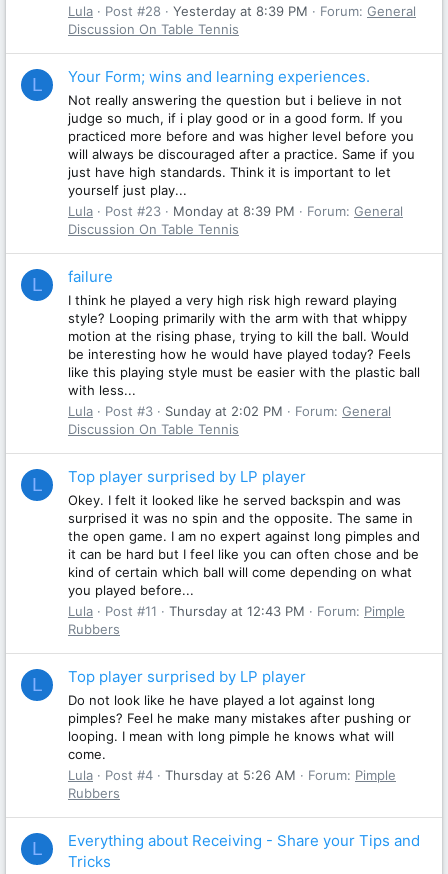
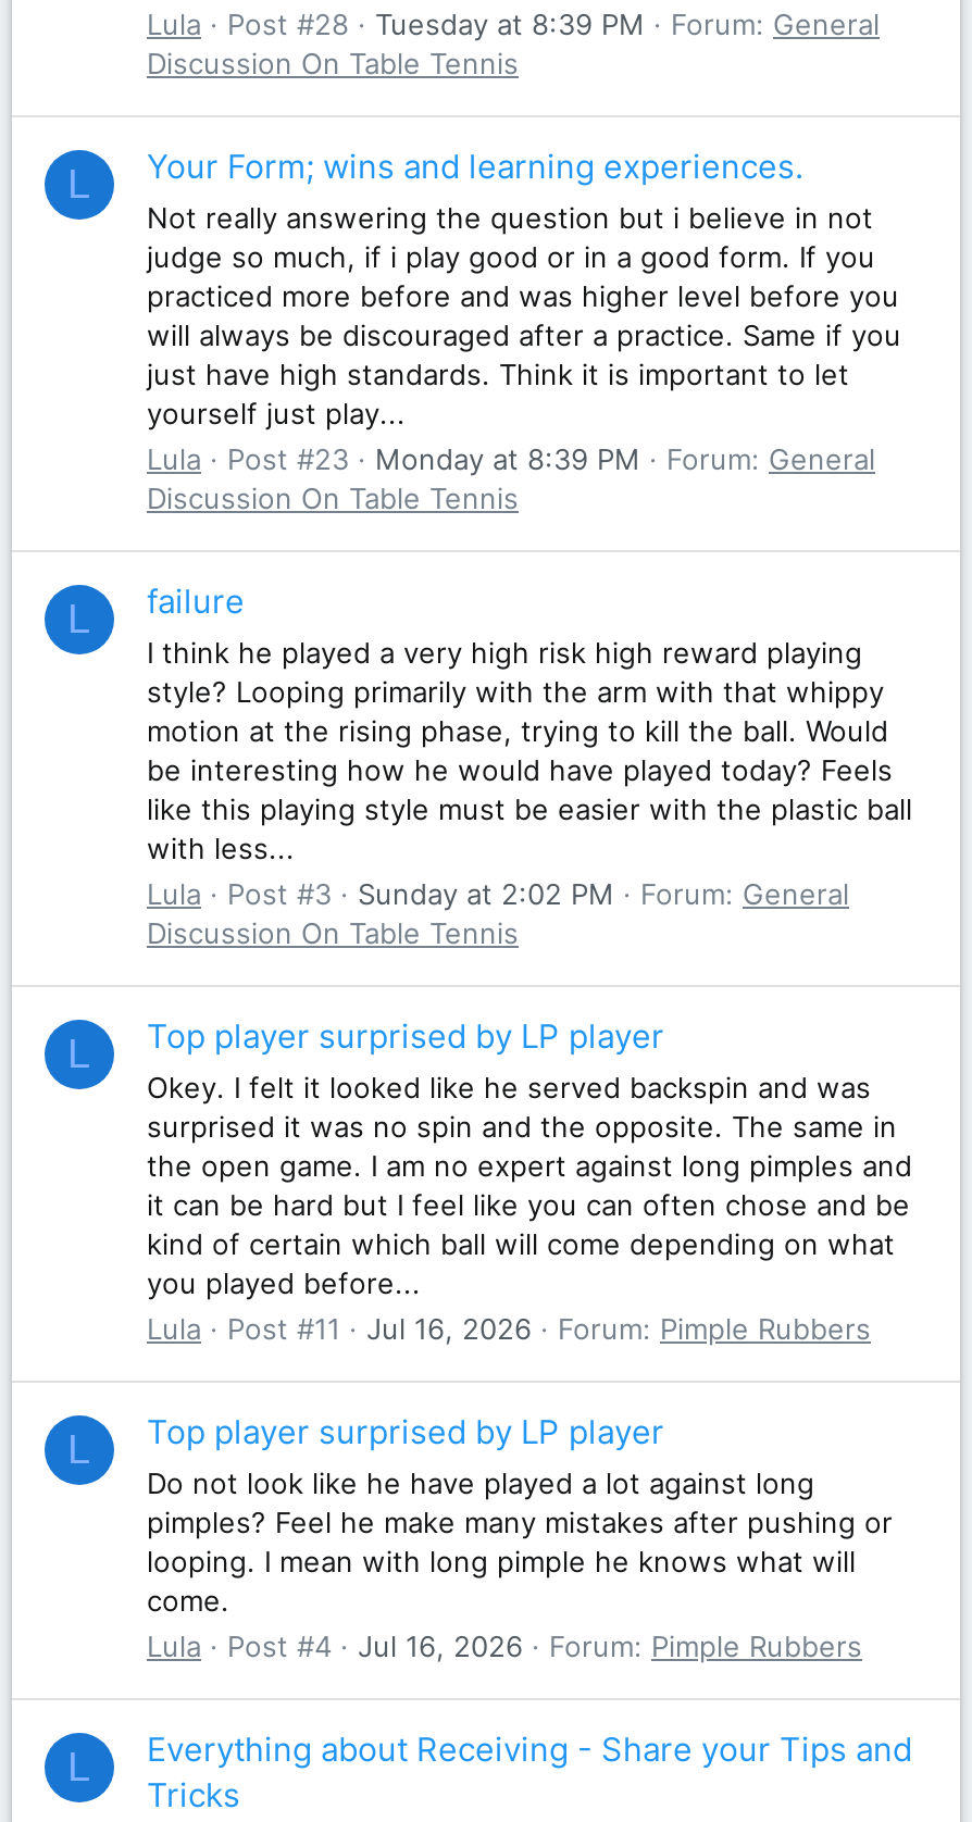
- Yesterday at 8:39 PM
+ Tuesday at 8:39 PM

- Thursday at 12:43 PM
- Forum: Pimple
- Rubbers
+ Jul 16, 2026
+ Forum: Pimple Rubbers

- Thursday at 5:26 AM
- Forum: Pimple
- Rubbers
+ Jul 16, 2026
+ Forum: Pimple Rubbers
